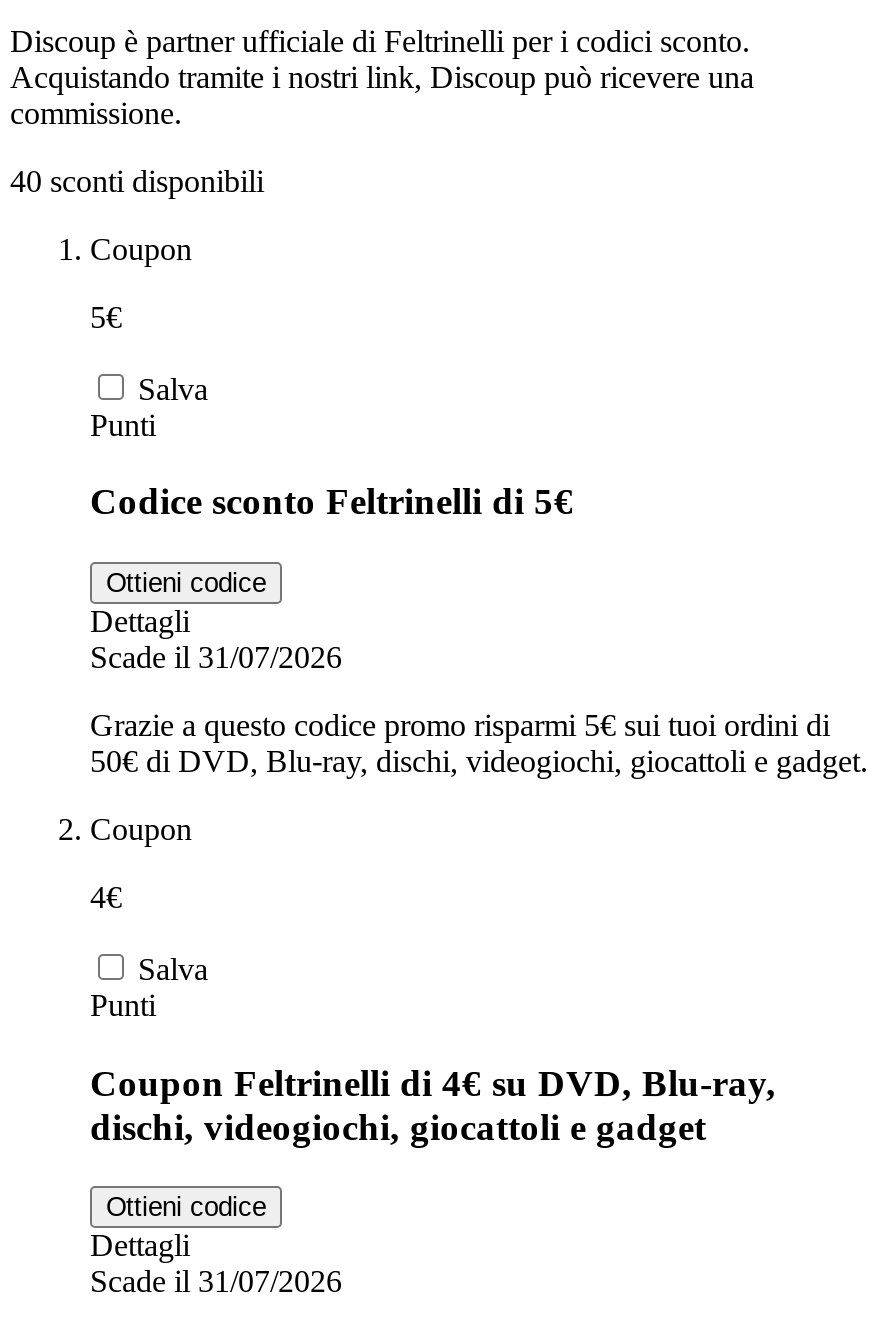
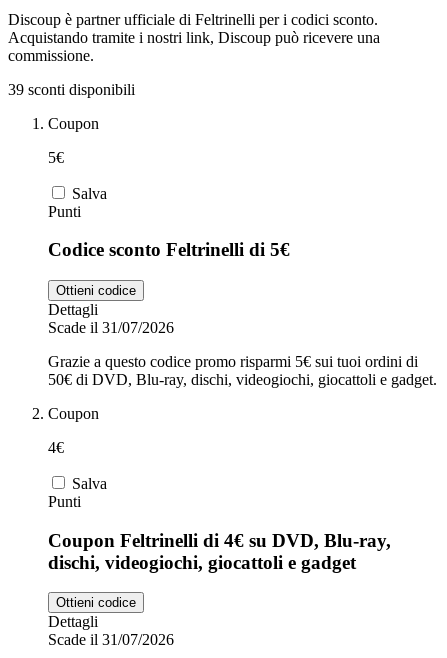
- 40 sconti disponibili
+ 39 sconti disponibili
